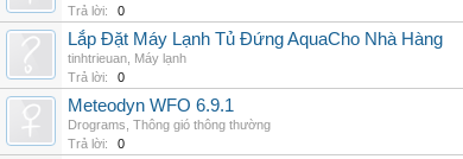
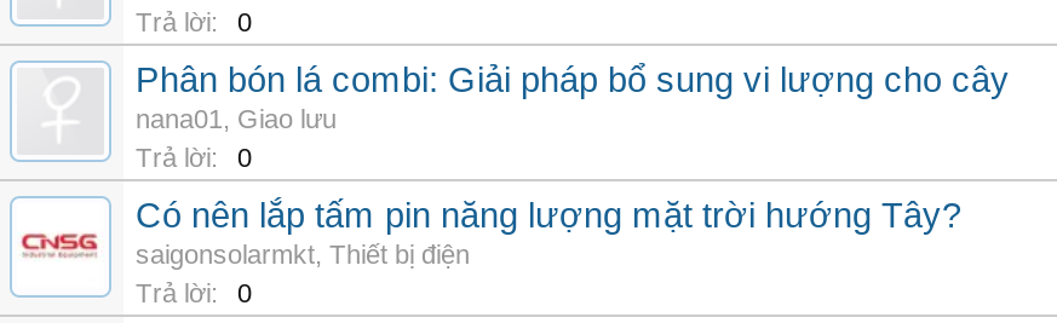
- Lắp Đặt Máy Lạnh Tủ Đứng AquaCho Nhà Hàng
- tinhtrieuan, Máy lạnh
+ Phân bón lá combi: Giải pháp bổ sung vi lượng cho cây
+ nana01, Giao lưu

+ [image]

- Meteodyn WFO 6.9.1
- Drograms, Thông gió thông thường
+ Có nên lắp tấm pin năng lượng mặt trời hướng Tây?
+ saigonsolarmkt, Thiết bị điện
